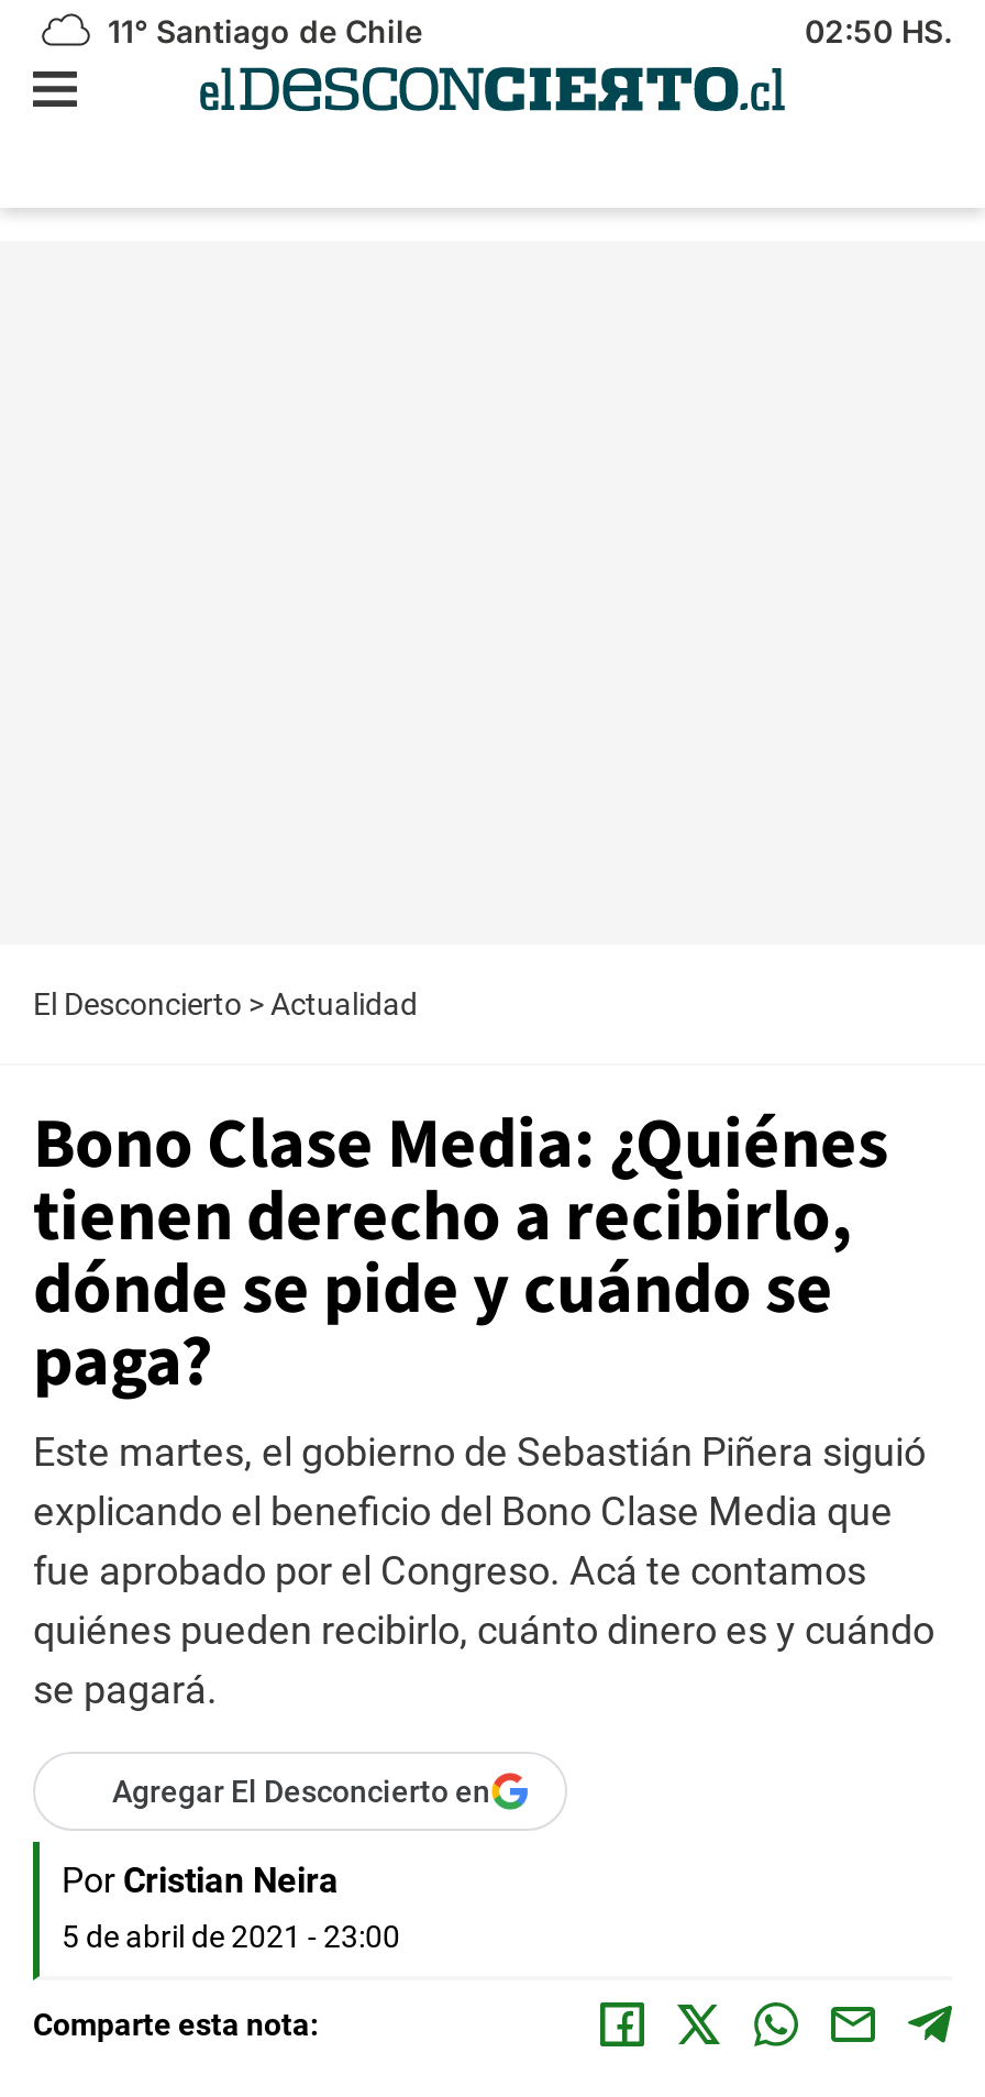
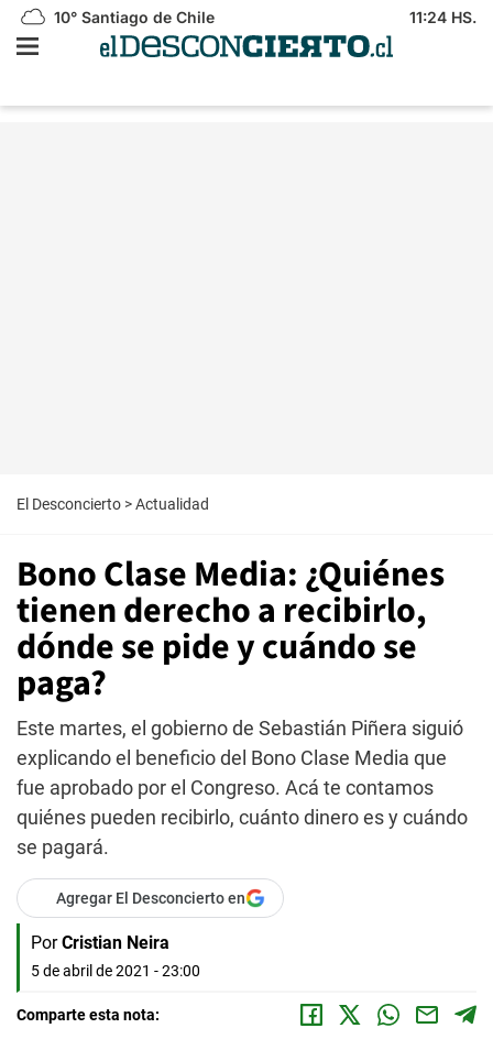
- 11° Santiago de Chile
+ 10° Santiago de Chile

- 02:50 HS.
+ 11:24 HS.
